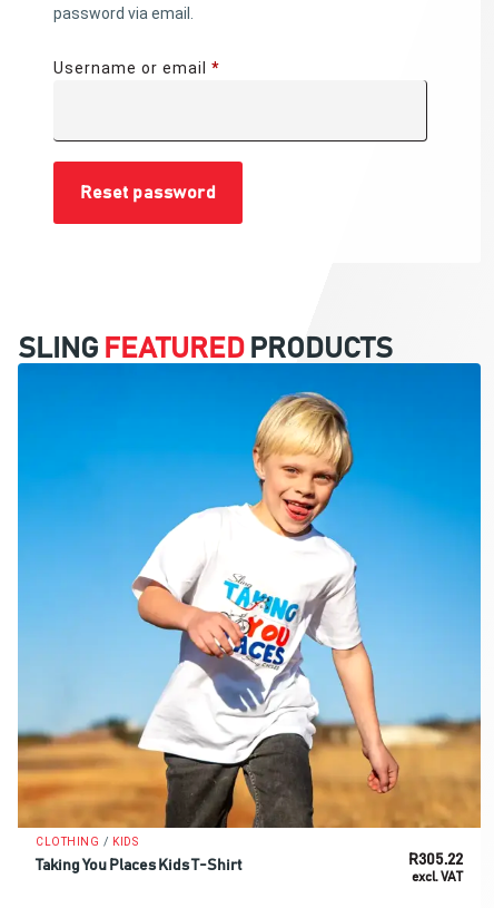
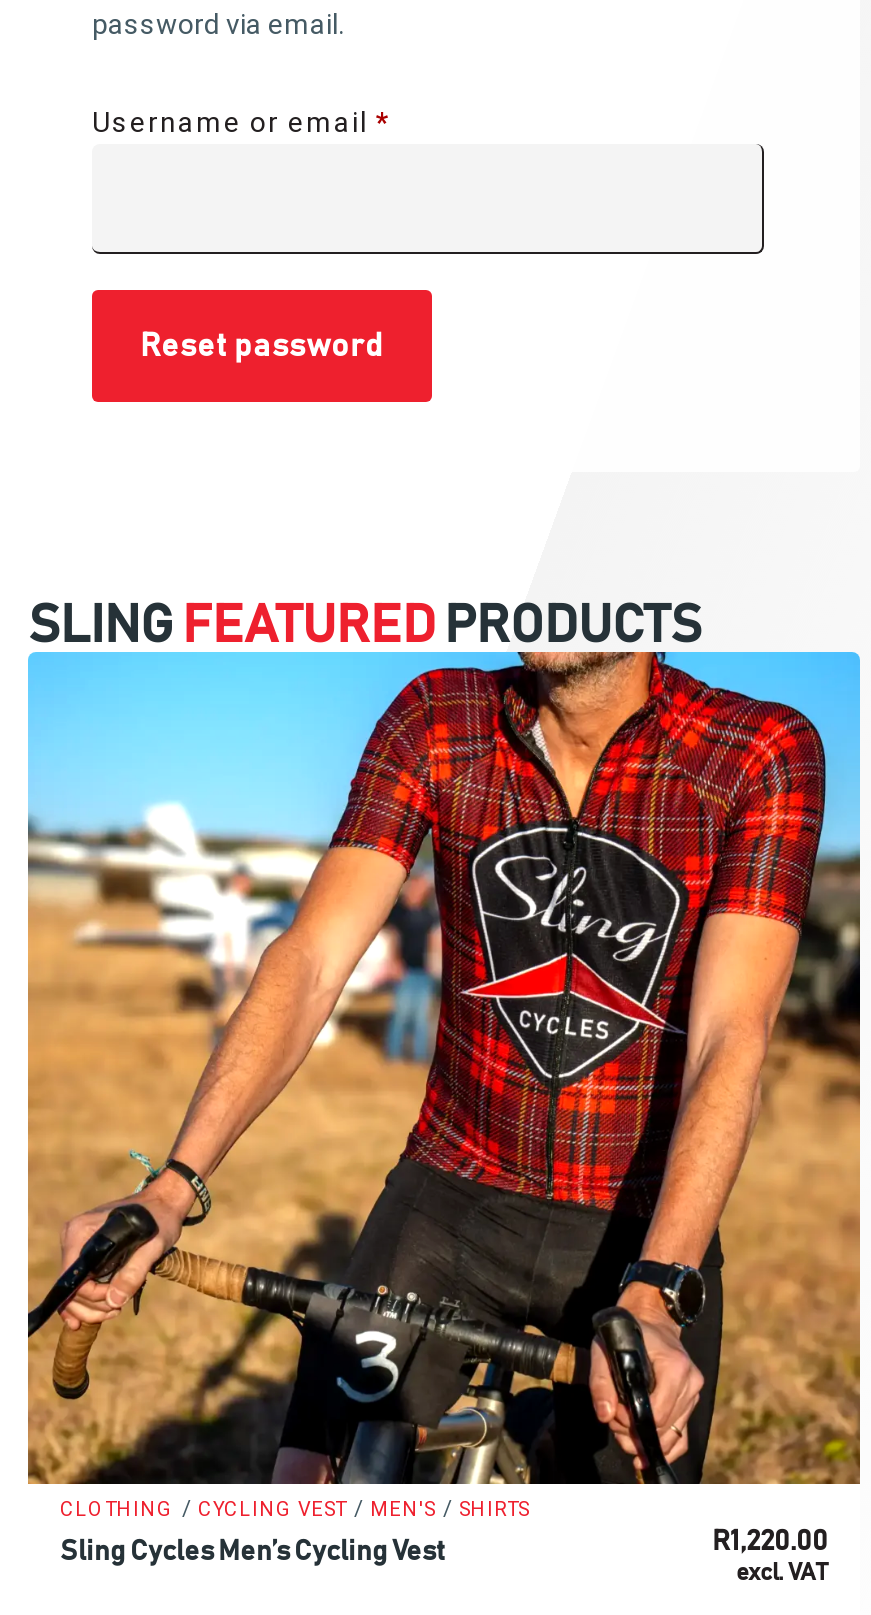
- [image]
- CLOTHING / KIDS
+ [image]
+ CLOTHING / CYCLING VEST / MEN'S / SHIRTS

- Taking You Places Kids T-Shirt
- R305.22
+ Sling Cycles Men’s Cycling Vest
+ R1,220.00
